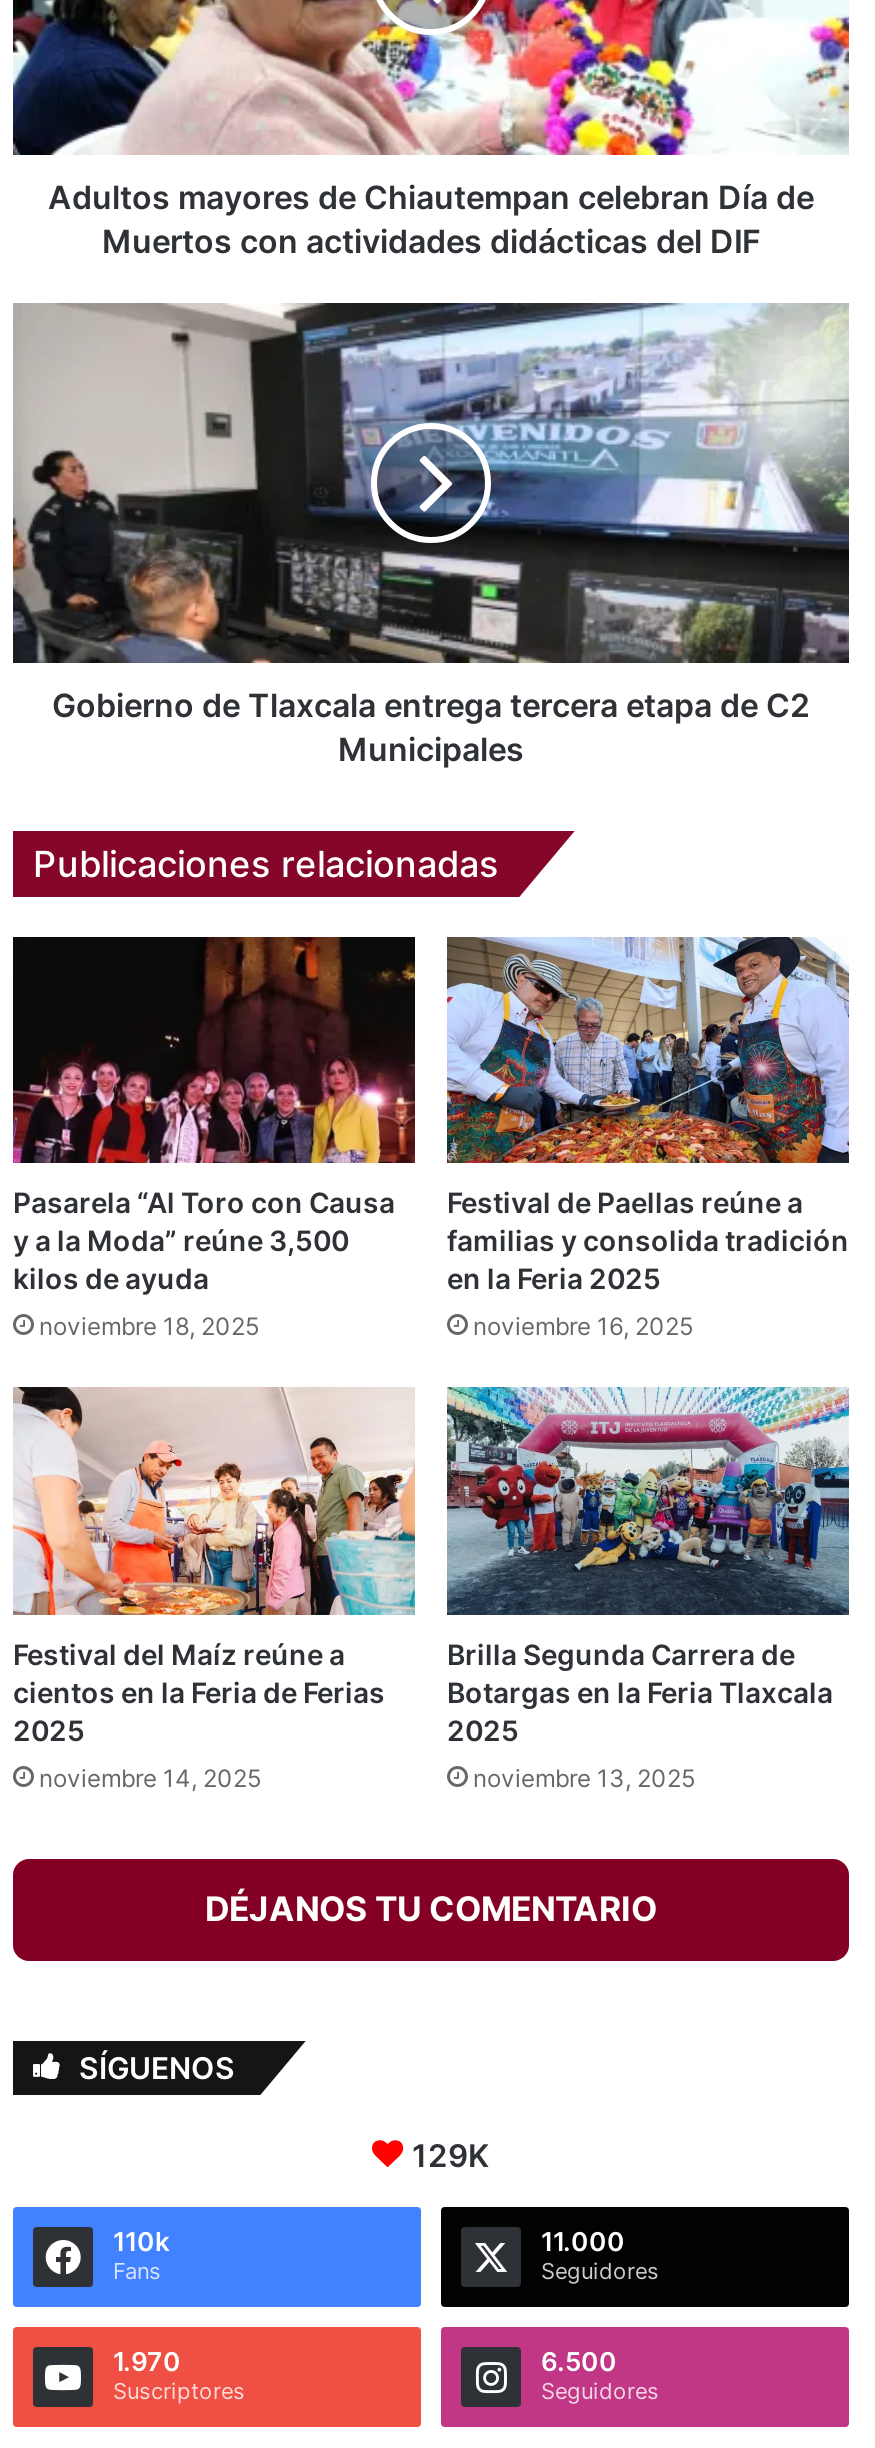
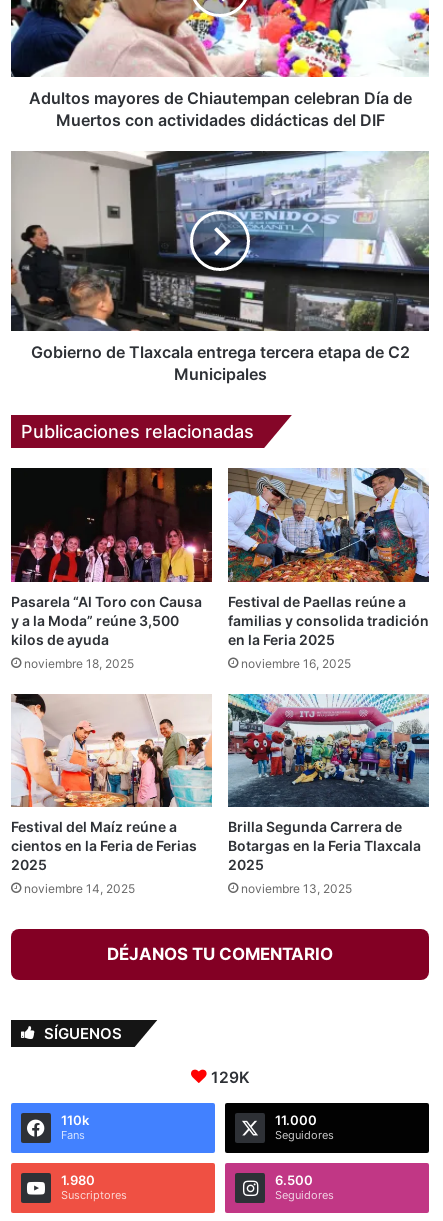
- 1.970
+ 1.980
